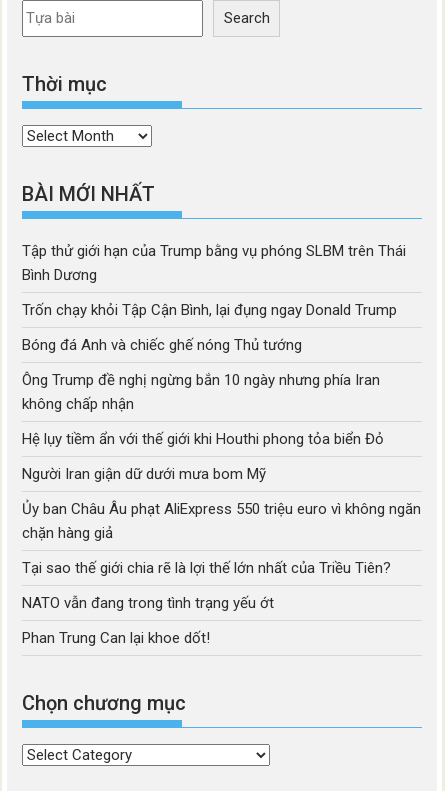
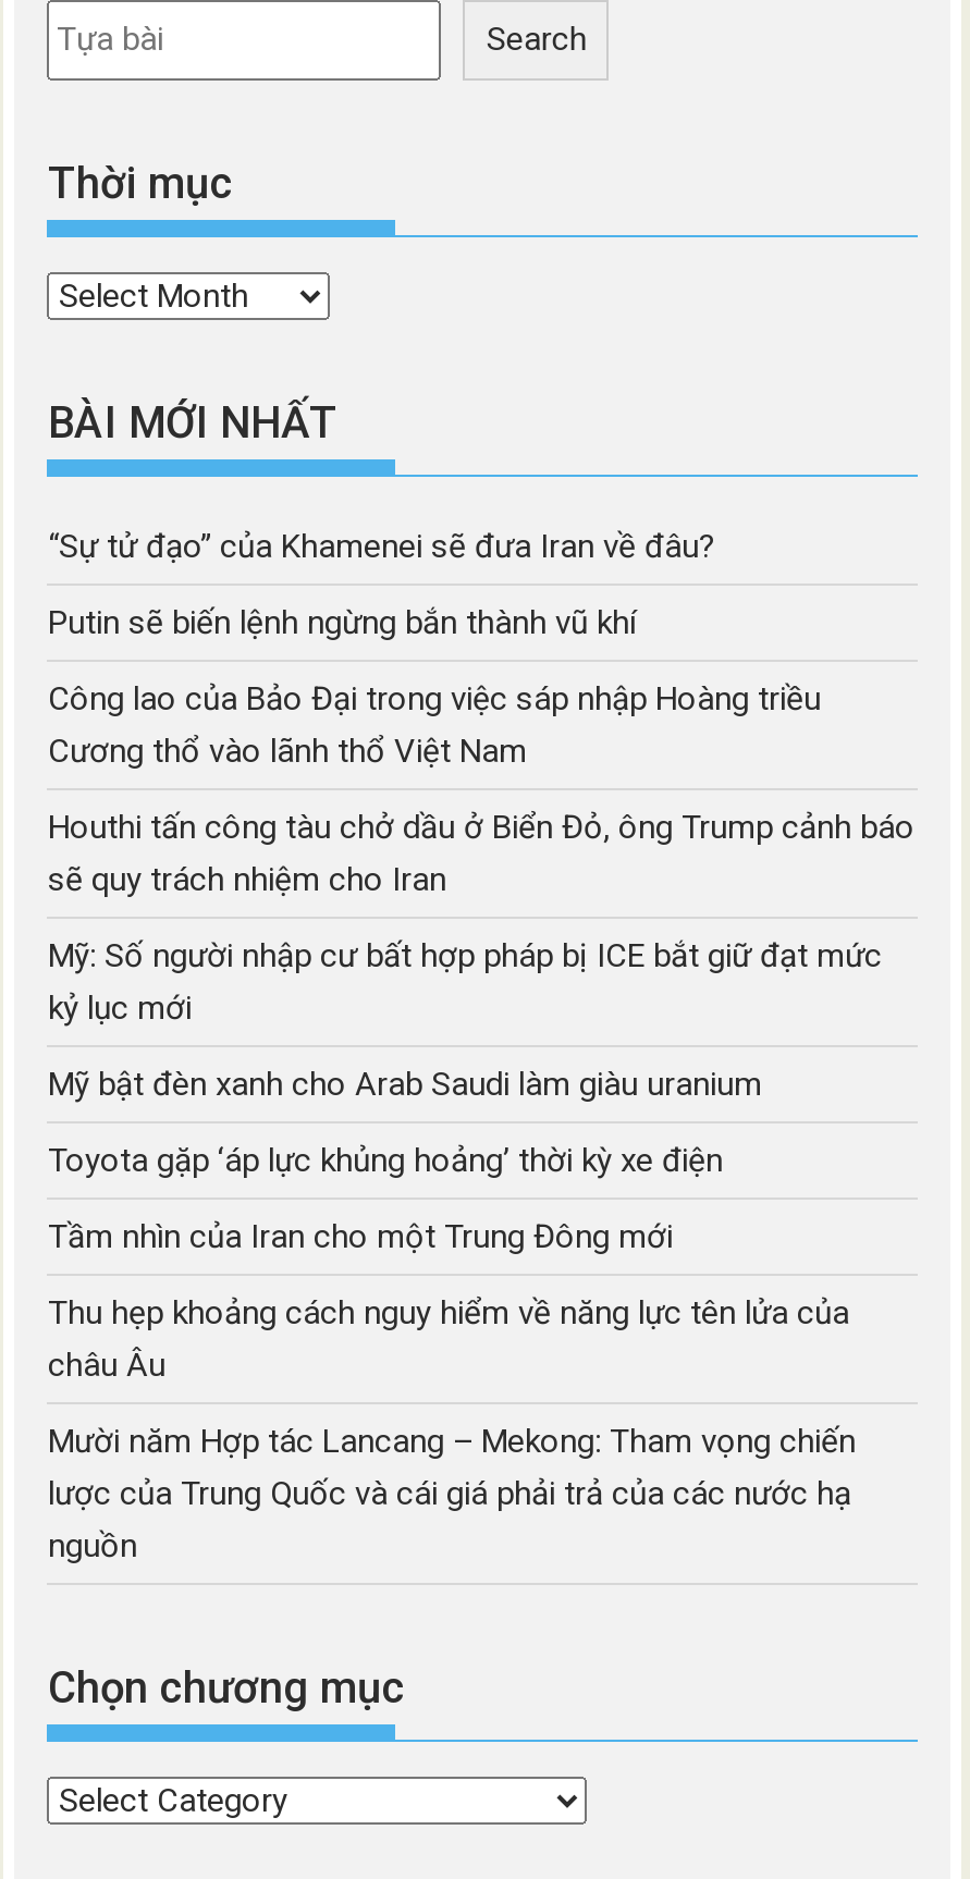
- Tập thử giới hạn của Trump bằng vụ phóng SLBM trên Thái
- Bình Dương
+ “Sự tử đạo” của Khamenei sẽ đưa Iran về đâu?

- Trốn chạy khỏi Tập Cận Bình, lại đụng ngay Donald Trump
+ Putin sẽ biến lệnh ngừng bắn thành vũ khí

- Bóng đá Anh và chiếc ghế nóng Thủ tướng
+ Công lao của Bảo Đại trong việc sáp nhập Hoàng triều
+ Cương thổ vào lãnh thổ Việt Nam

- Ông Trump đề nghị ngừng bắn 10 ngày nhưng phía Iran
- không chấp nhận
+ Houthi tấn công tàu chở dầu ở Biển Đỏ, ông Trump cảnh báo
+ sẽ quy trách nhiệm cho Iran

- Hệ lụy tiềm ẩn với thế giới khi Houthi phong tỏa biển Đỏ
+ Mỹ: Số người nhập cư bất hợp pháp bị ICE bắt giữ đạt mức
+ kỷ lục mới

- Người Iran giận dữ dưới mưa bom Mỹ
+ Mỹ bật đèn xanh cho Arab Saudi làm giàu uranium

- Ủy ban Châu Âu phạt AliExpress 550 triệu euro vì không ngăn
- chặn hàng giả
+ Toyota gặp ‘áp lực khủng hoảng’ thời kỳ xe điện

- Tại sao thế giới chia rẽ là lợi thế lớn nhất của Triều Tiên?
+ Tầm nhìn của Iran cho một Trung Đông mới

- NATO vẫn đang trong tình trạng yếu ớt
+ Thu hẹp khoảng cách nguy hiểm về năng lực tên lửa của
+ châu Âu

- Phan Trung Can lại khoe dốt!
+ Mười năm Hợp tác Lancang – Mekong: Tham vọng chiến
+ lược của Trung Quốc và cái giá phải trả của các nước hạ
+ nguồn
